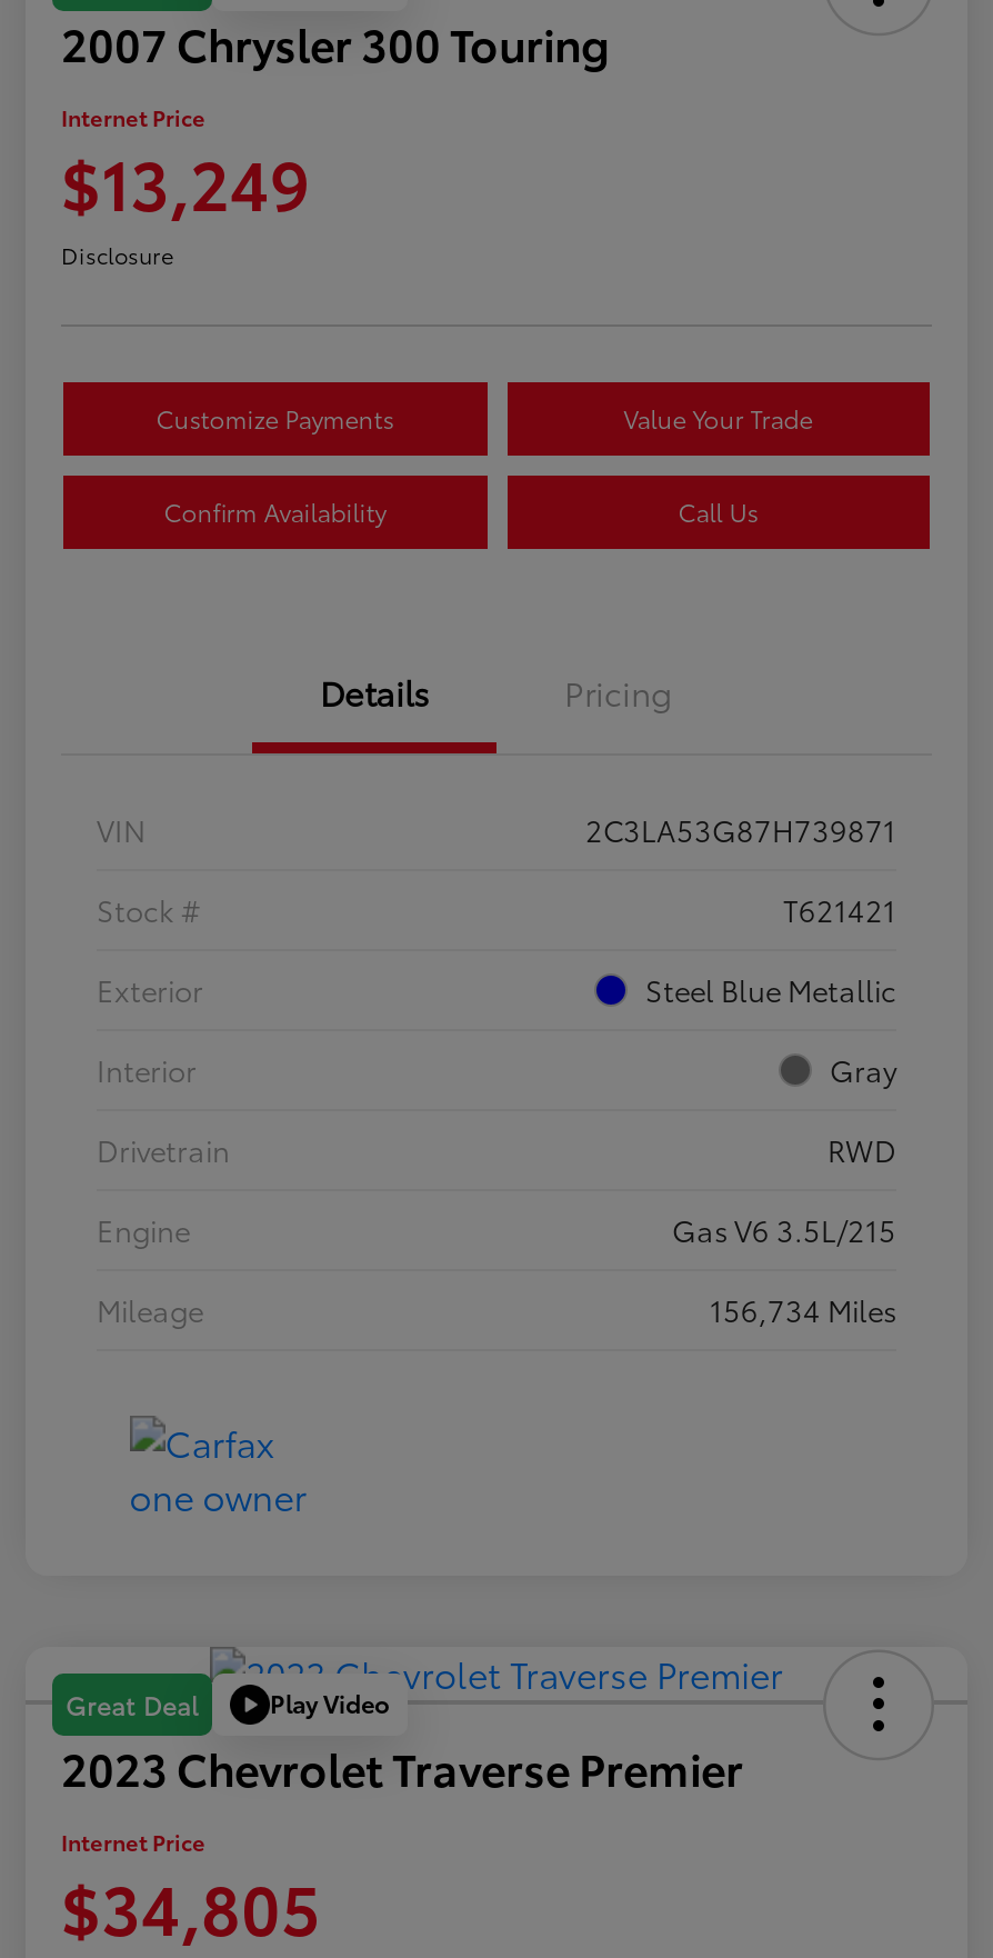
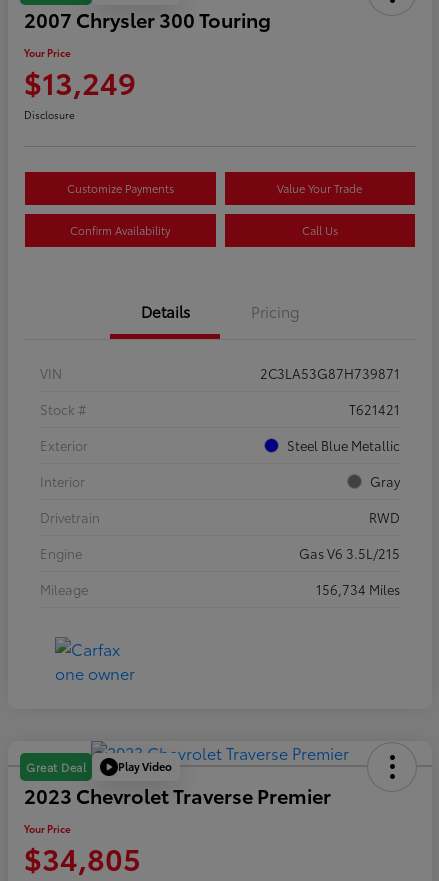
- Internet Price
+ Your Price

- Internet Price
+ Your Price
